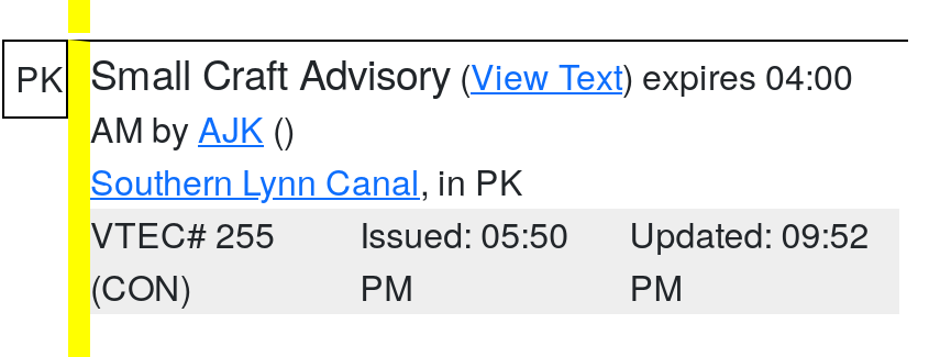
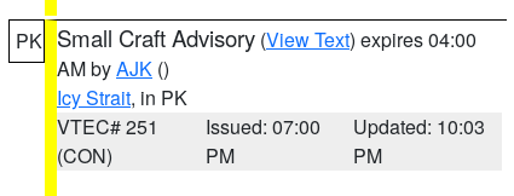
- Southern Lynn Canal, in PK
- VTEC# 255
+ Icy Strait, in PK
+ VTEC# 251

- Issued: 05:50
+ Issued: 07:00

- Updated: 09:52
+ Updated: 10:03
